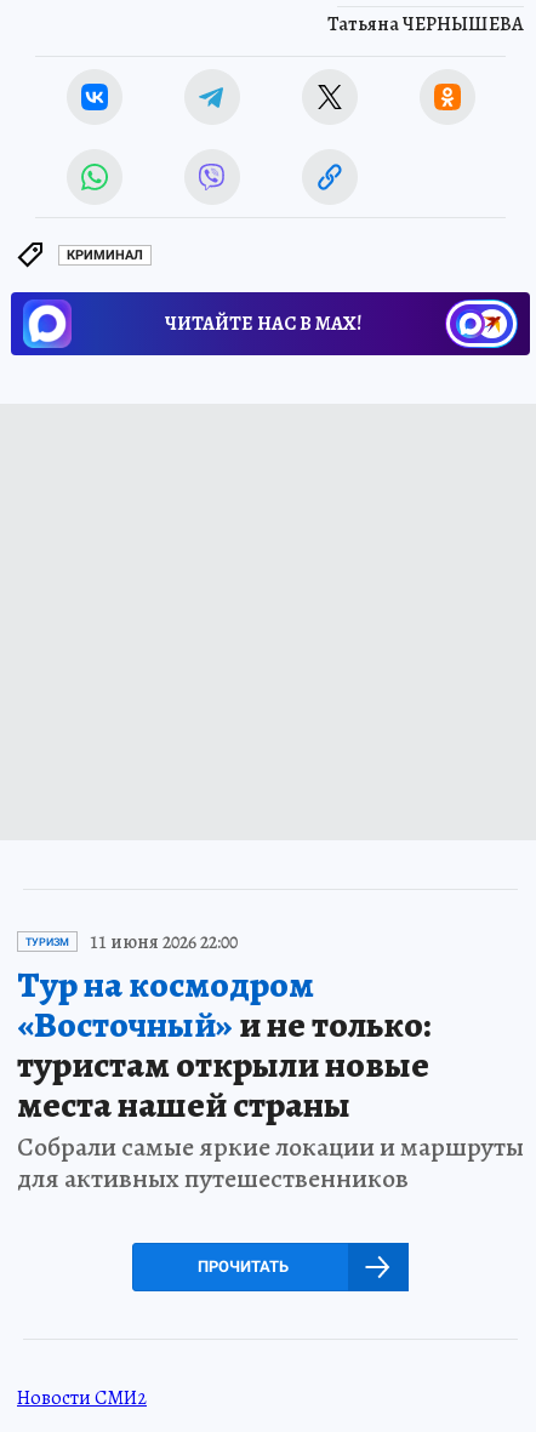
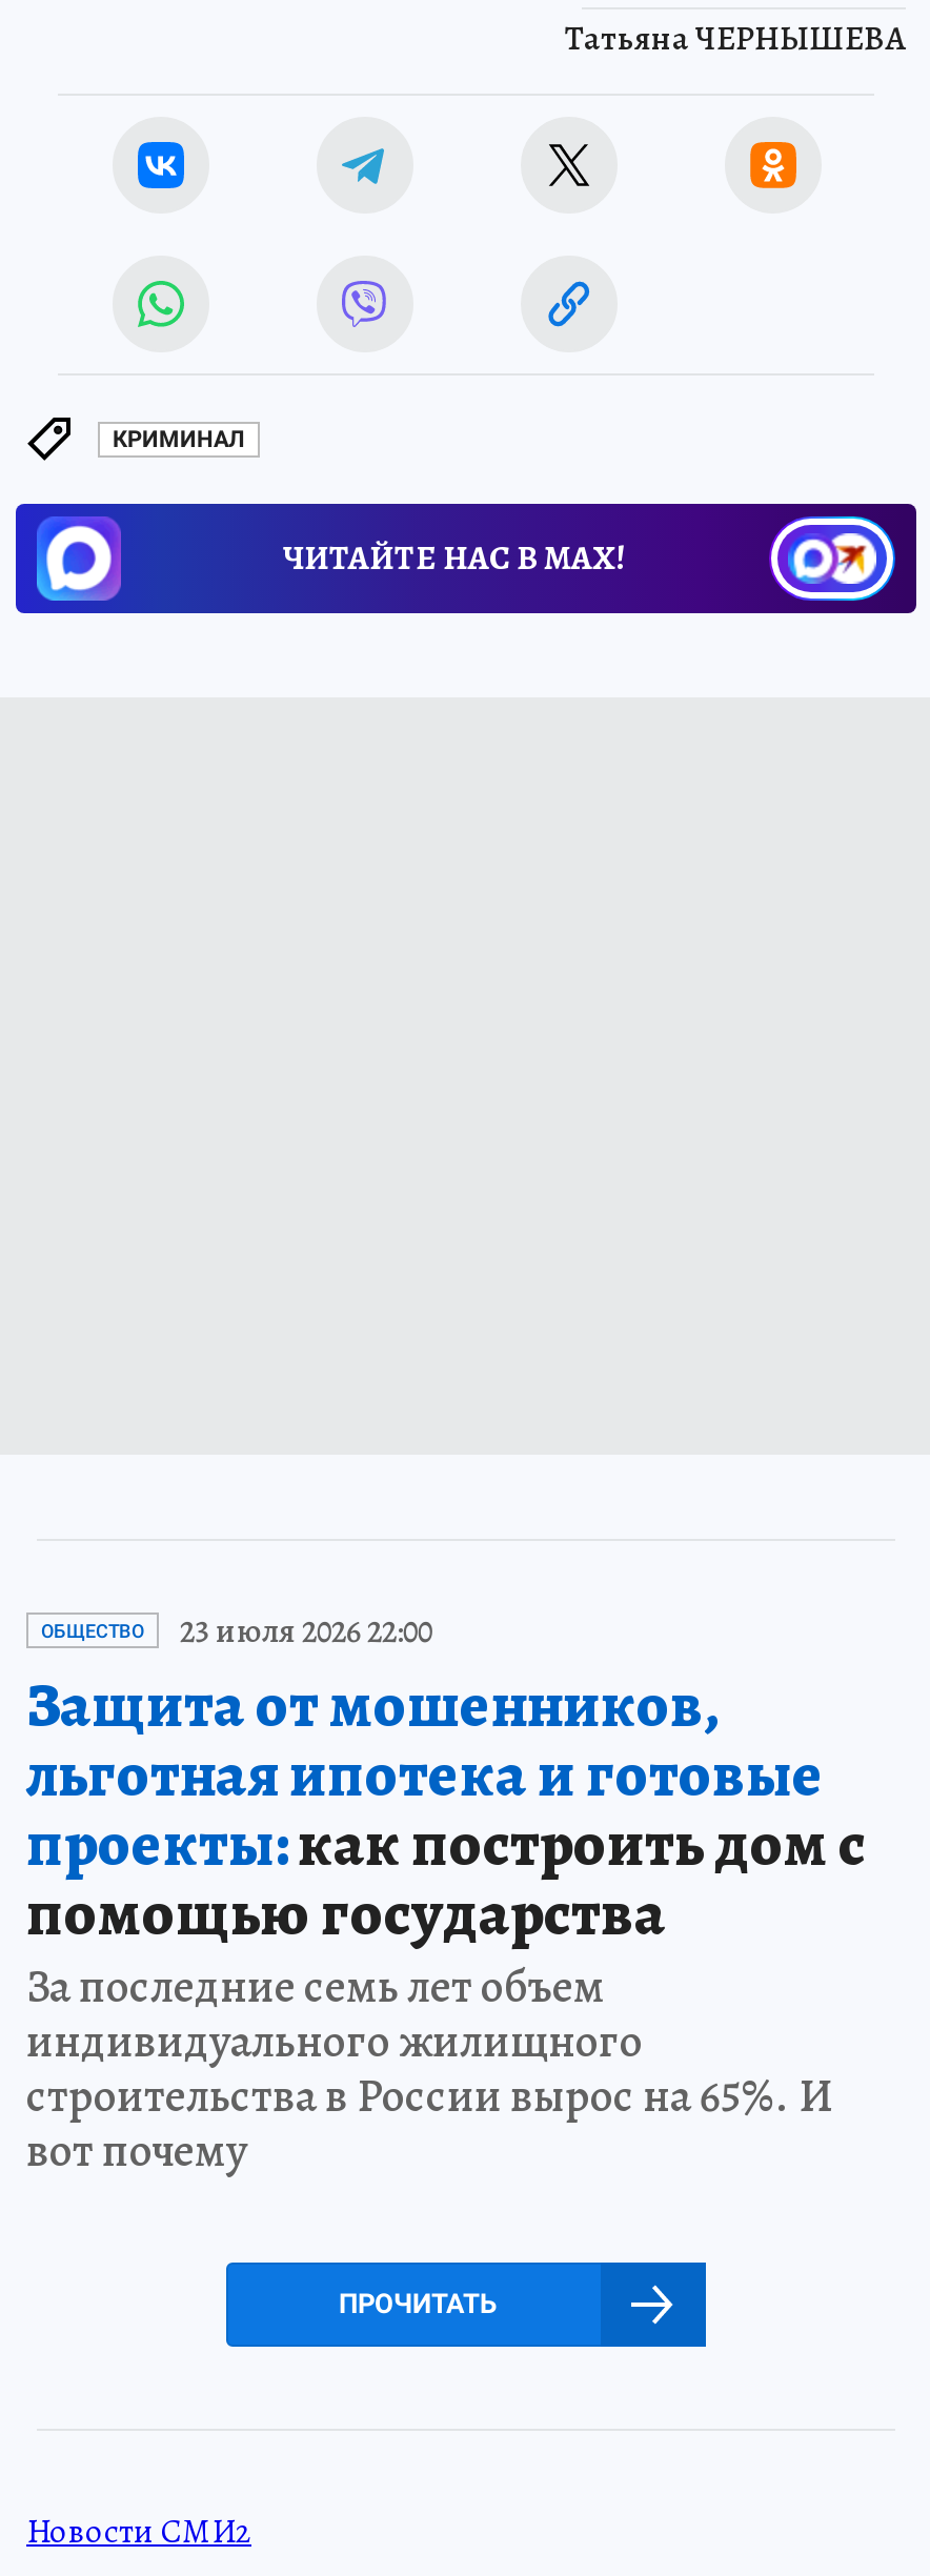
- ТУРИЗМ
- 11 июня 2026 22:00
- Тур на космодром
- «Восточный»и не только:
- туристам открыли новые
- места нашей страны
- Собрали самые яркие локации и маршруты
- для активных путешественников
+ ОБЩЕСТВО
+ 23 июля 2026 22:00
+ Защита от мошенников,
+ льготная ипотека и готовые
+ проекты:как построить дом с
+ помощью государства
+ За последние семь лет объем
+ индивидуального жилищного
+ строительства в России вырос на 65%. И
+ вот почему
